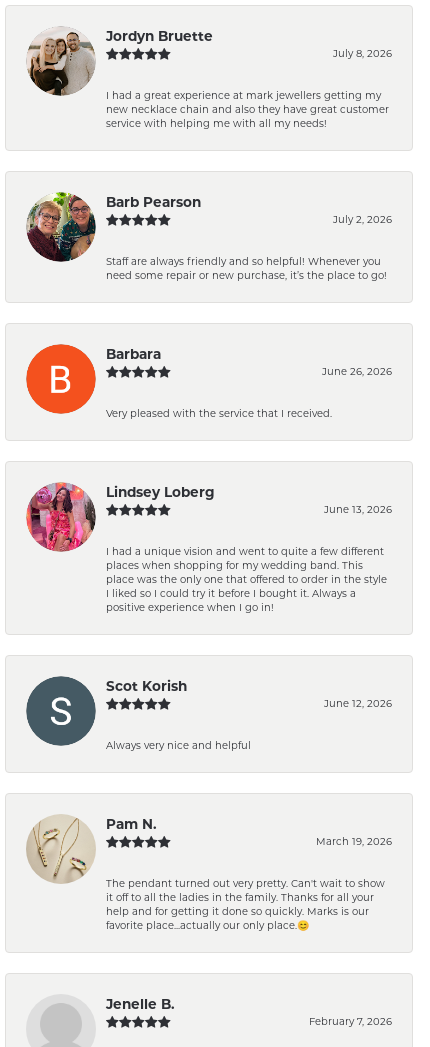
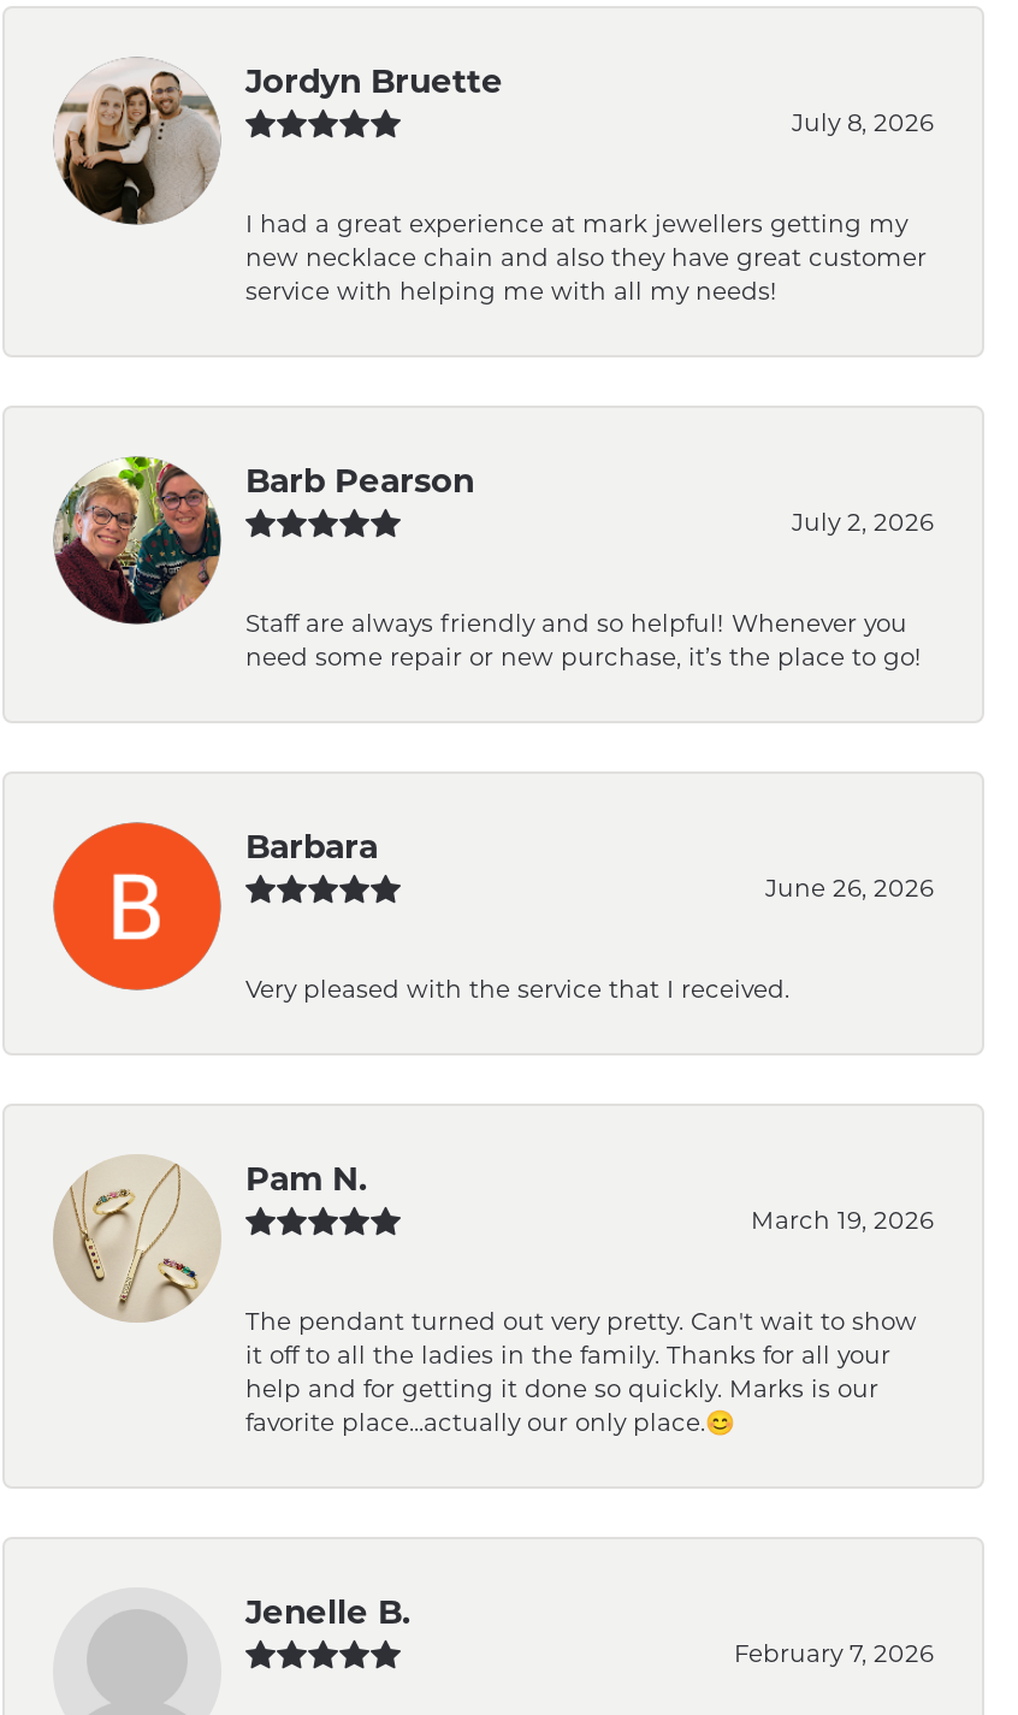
- [image]
- Lindsey Loberg
- June 13, 2026
- I had a unique vision and went to quite a few different
- places when shopping for my wedding band. This
- place was the only one that offered to order in the style
- I liked so I could try it before I bought it. Always a
- positive experience when I go in!

- [image]
- Scot Korish
- June 12, 2026
- Always very nice and helpful
